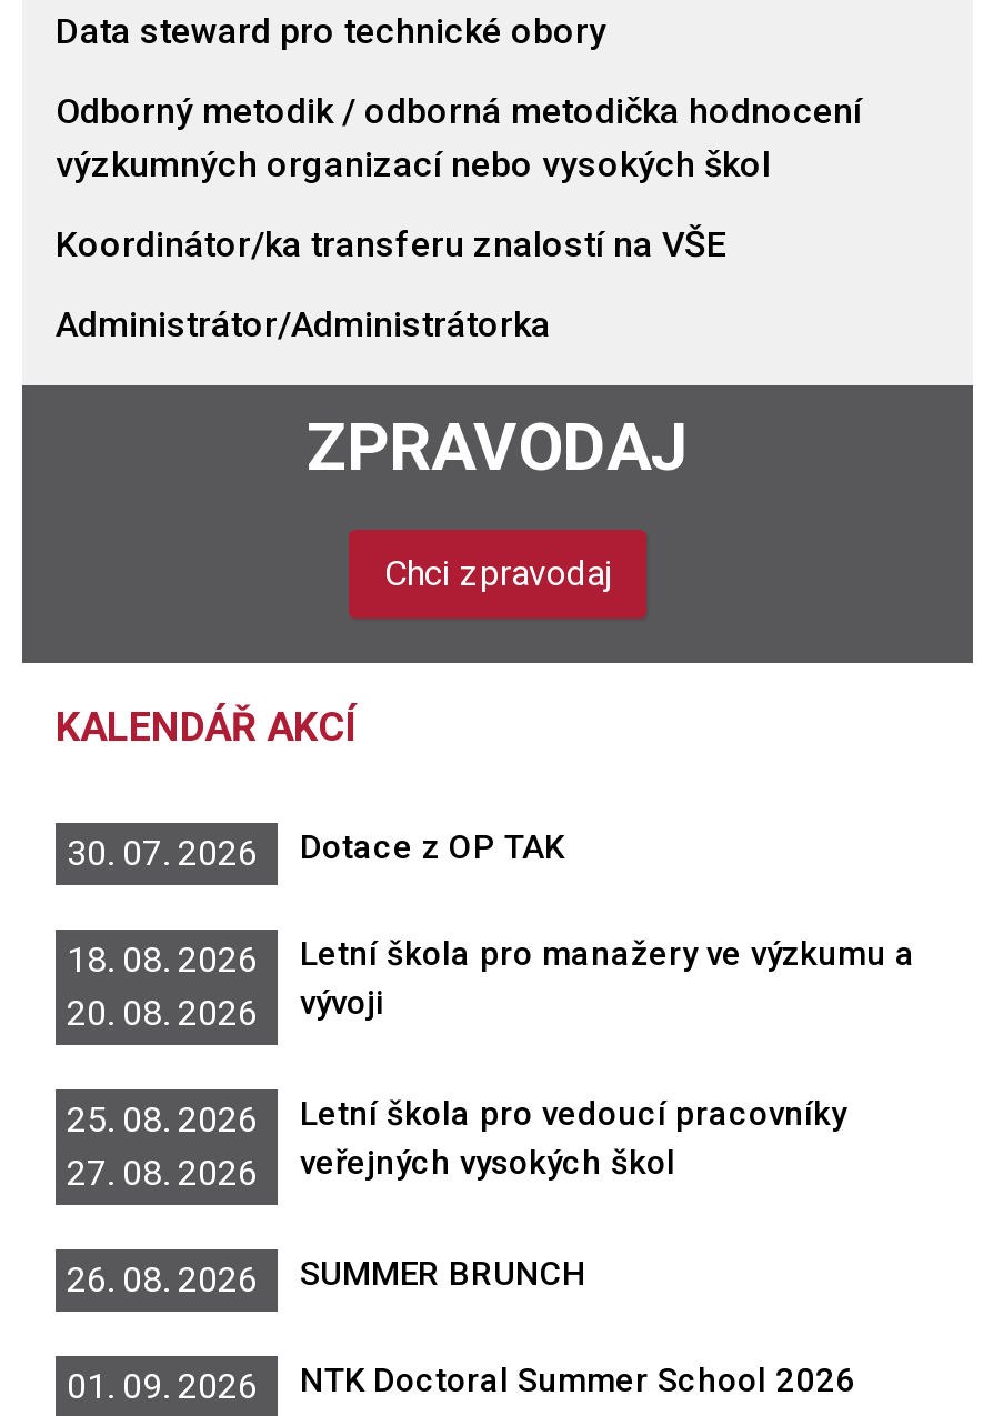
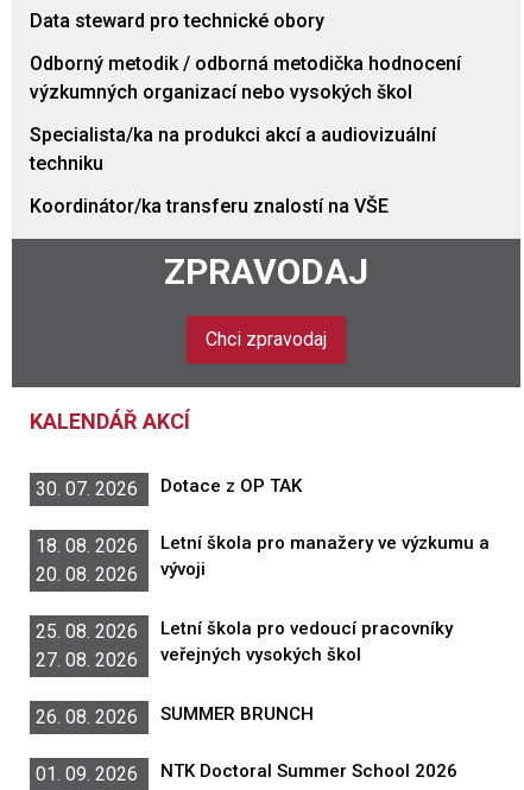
+ Specialista/ka na produkci akcí a audiovizuální
+ techniku

moved down: Koordinátor/ka transferu znalostí na VŠE

- Administrátor/Administrátorka
